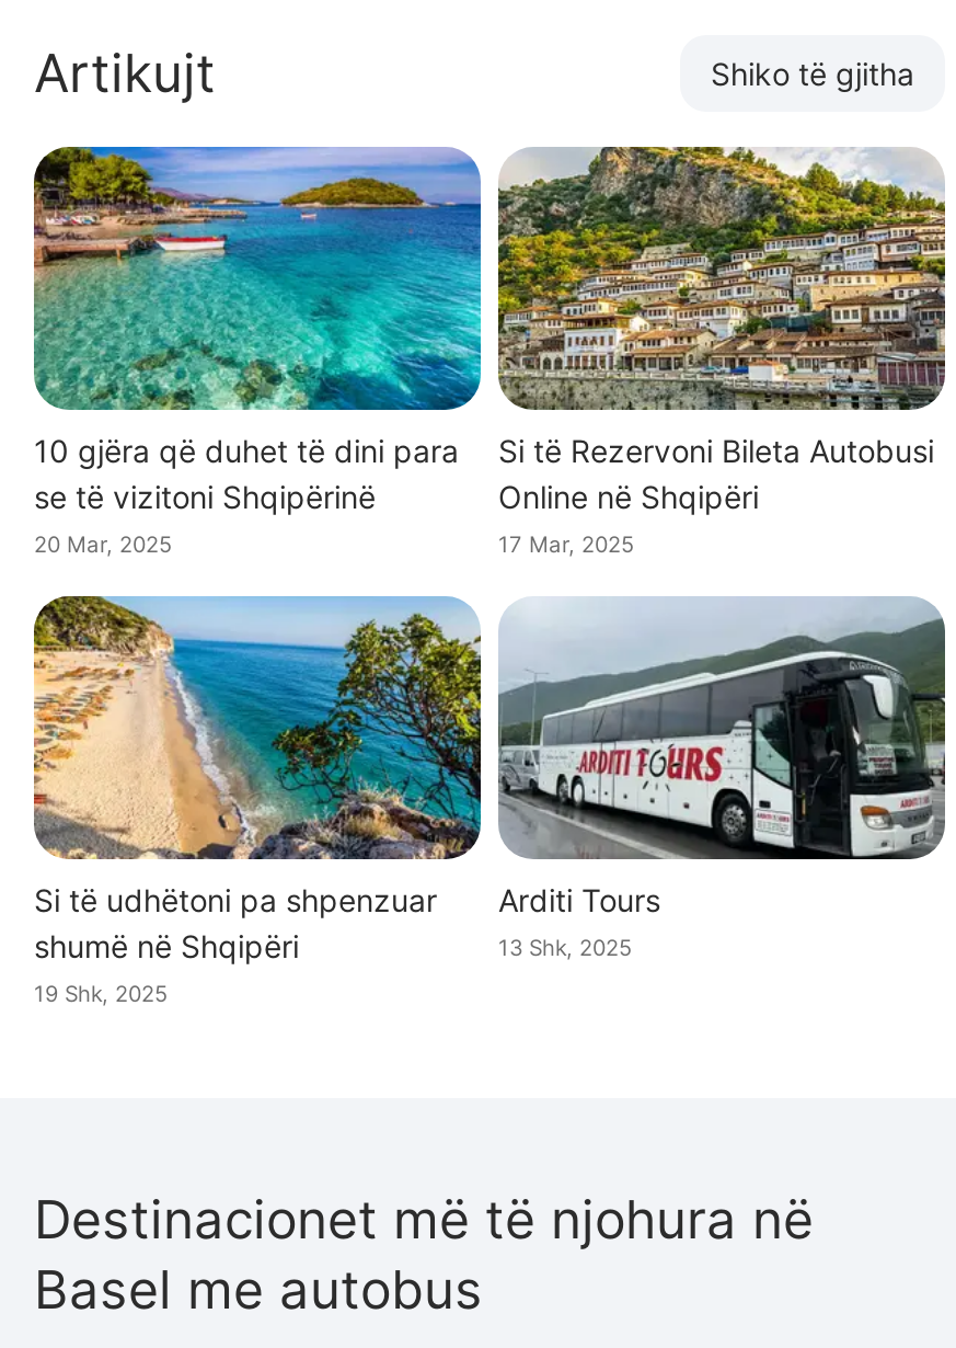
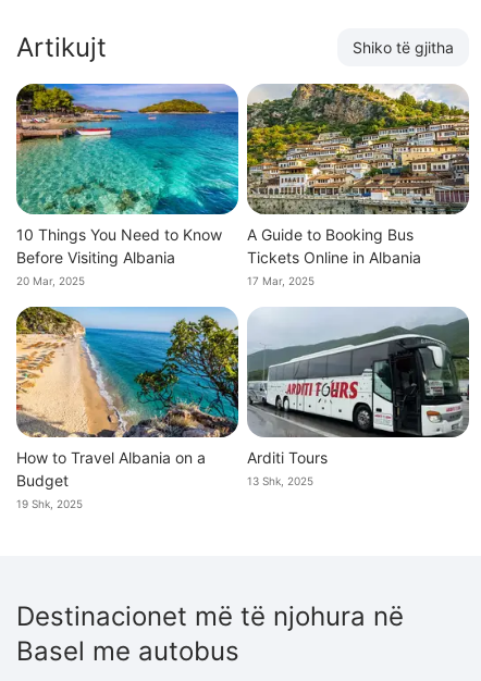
- 10 gjëra që duhet të dini para
- se të vizitoni Shqipërinë
+ 10 Things You Need to Know
+ Before Visiting Albania

- Si të Rezervoni Bileta Autobusi
- Online në Shqipëri
+ A Guide to Booking Bus
+ Tickets Online in Albania

- Si të udhëtoni pa shpenzuar
- shumë në Shqipëri
+ How to Travel Albania on a
+ Budget
